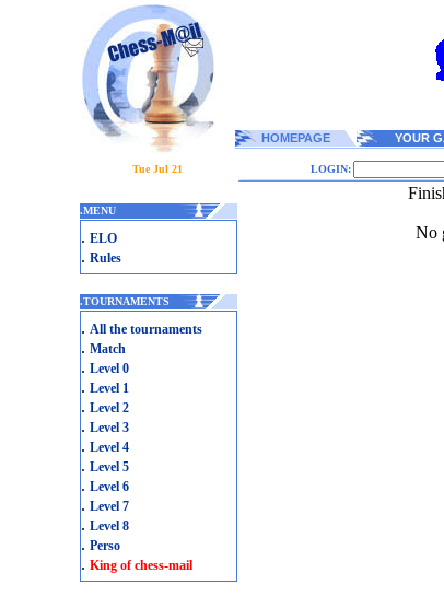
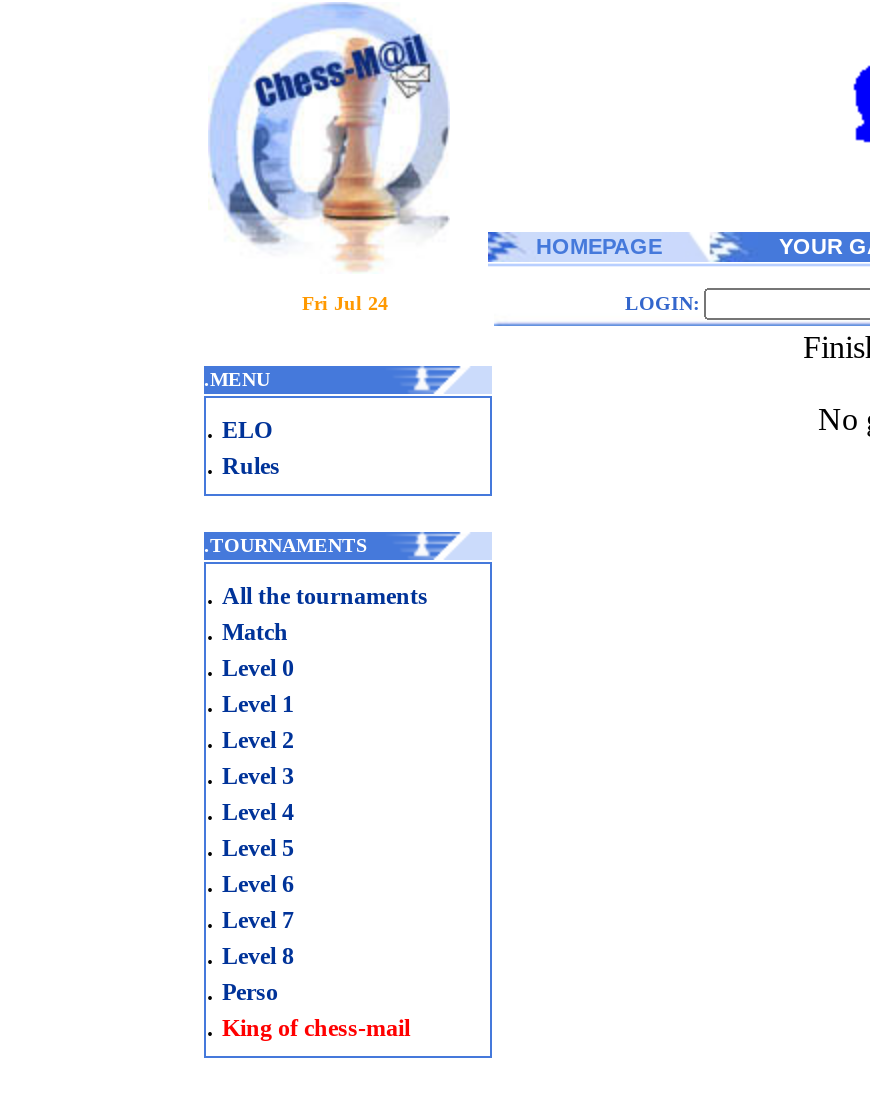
- Tue Jul 21
+ Fri Jul 24
